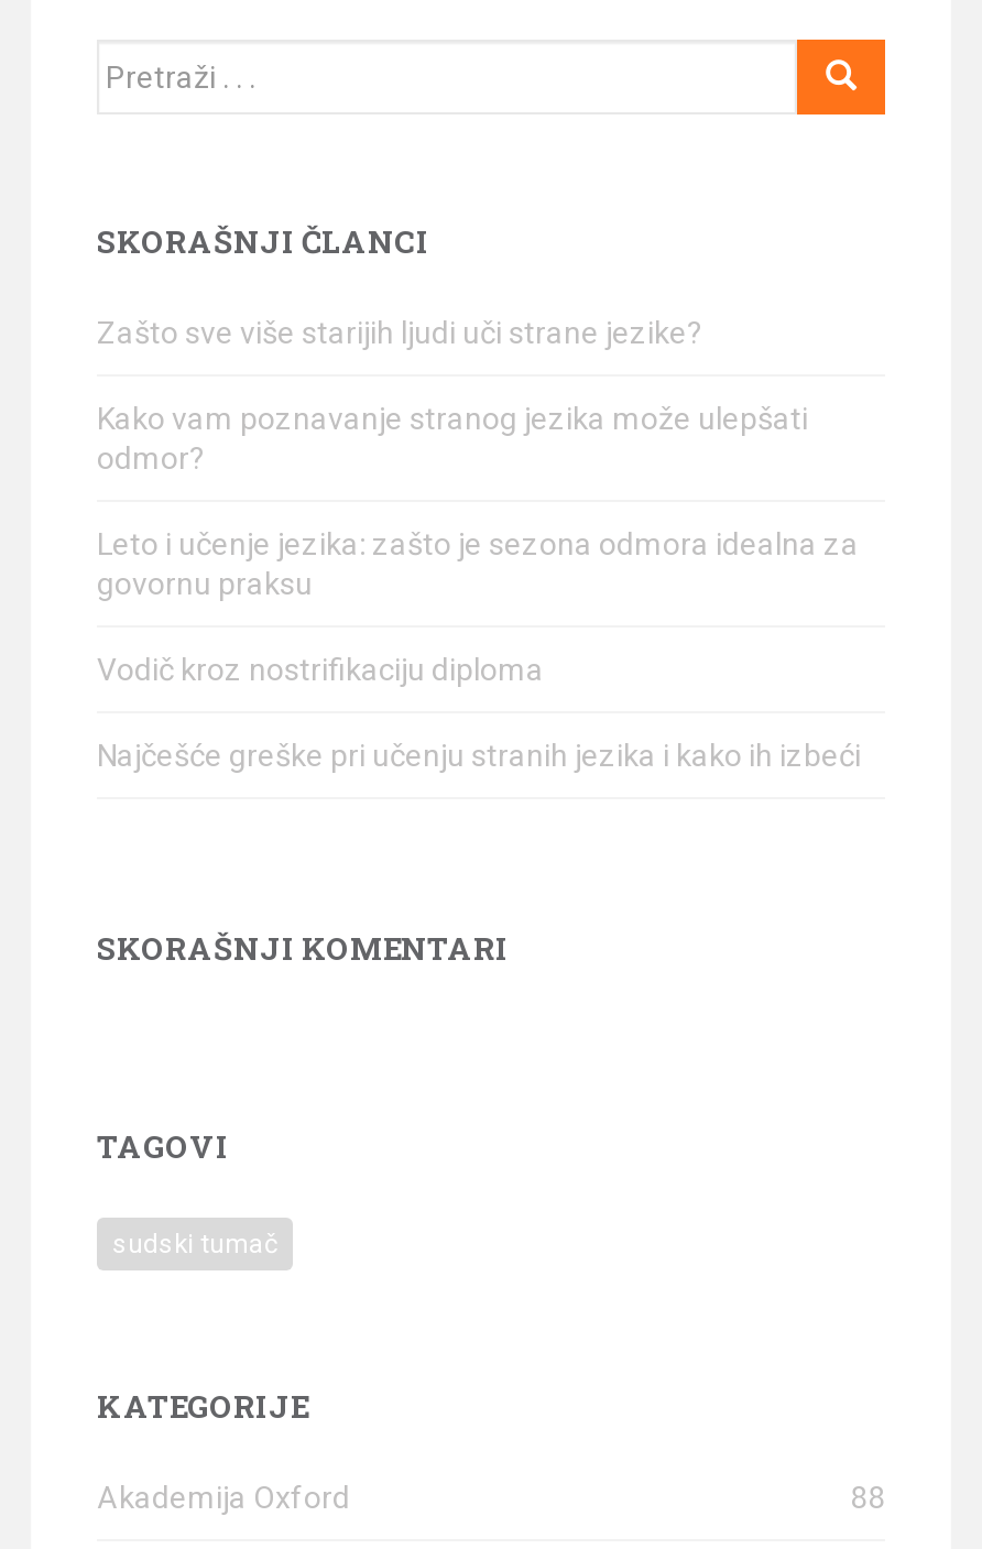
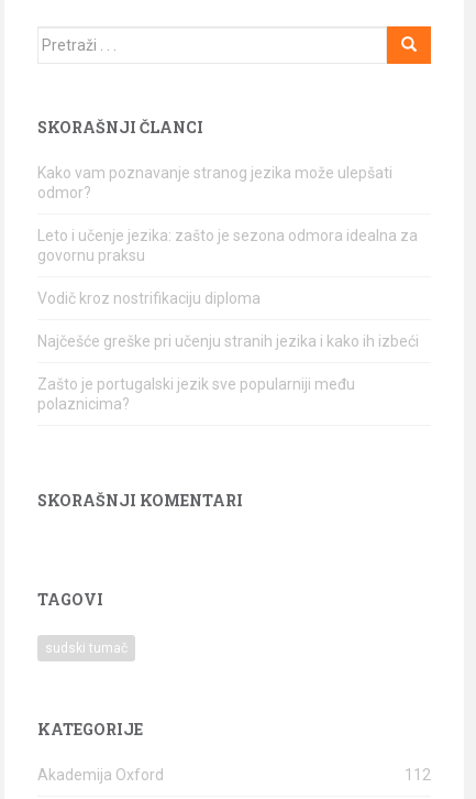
- Zašto sve više starijih ljudi uči strane jezike?

moved up: Kako vam poznavanje stranog jezika može ulepšati | odmor? | Leto i učenje jezika: zašto je sezona odmora idealna za | govornu praksu | Vodič kroz nostrifikaciju diploma | Najčešće greške pri učenju stranih jezika i kako ih izbeći

+ Zašto je portugalski jezik sve popularniji među
+ polaznicima?

- 88
+ 112
